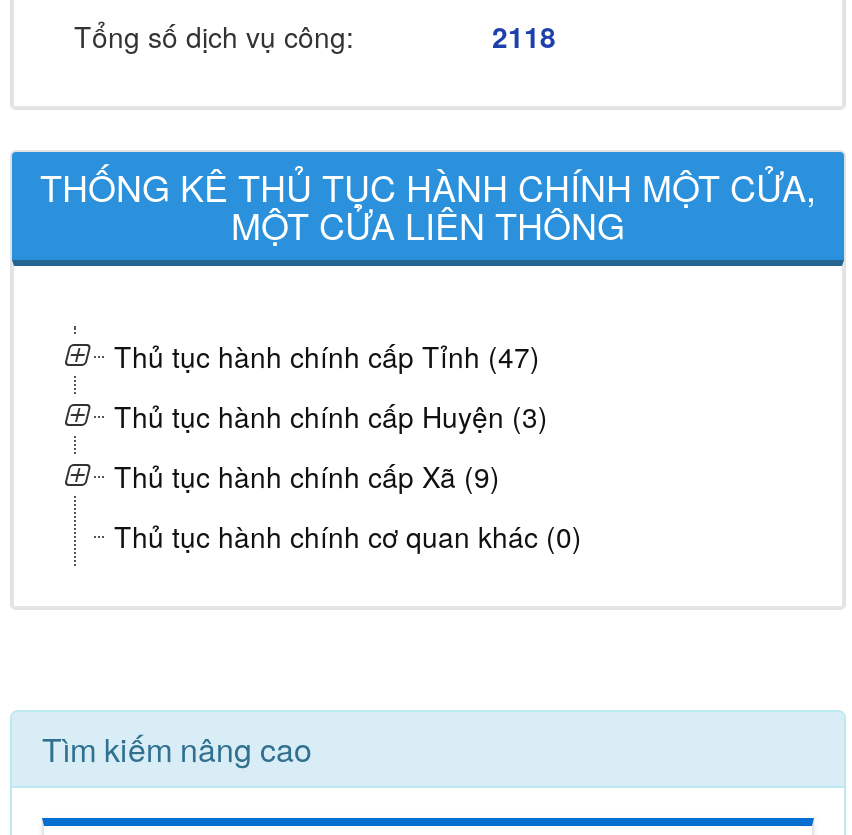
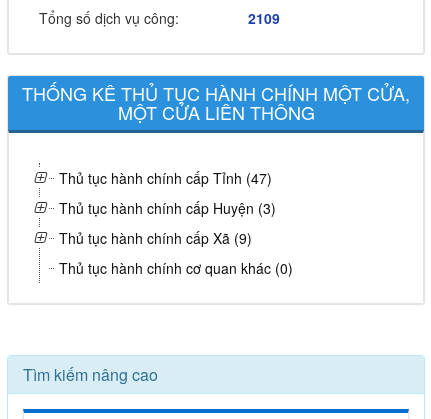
- 2118
+ 2109
